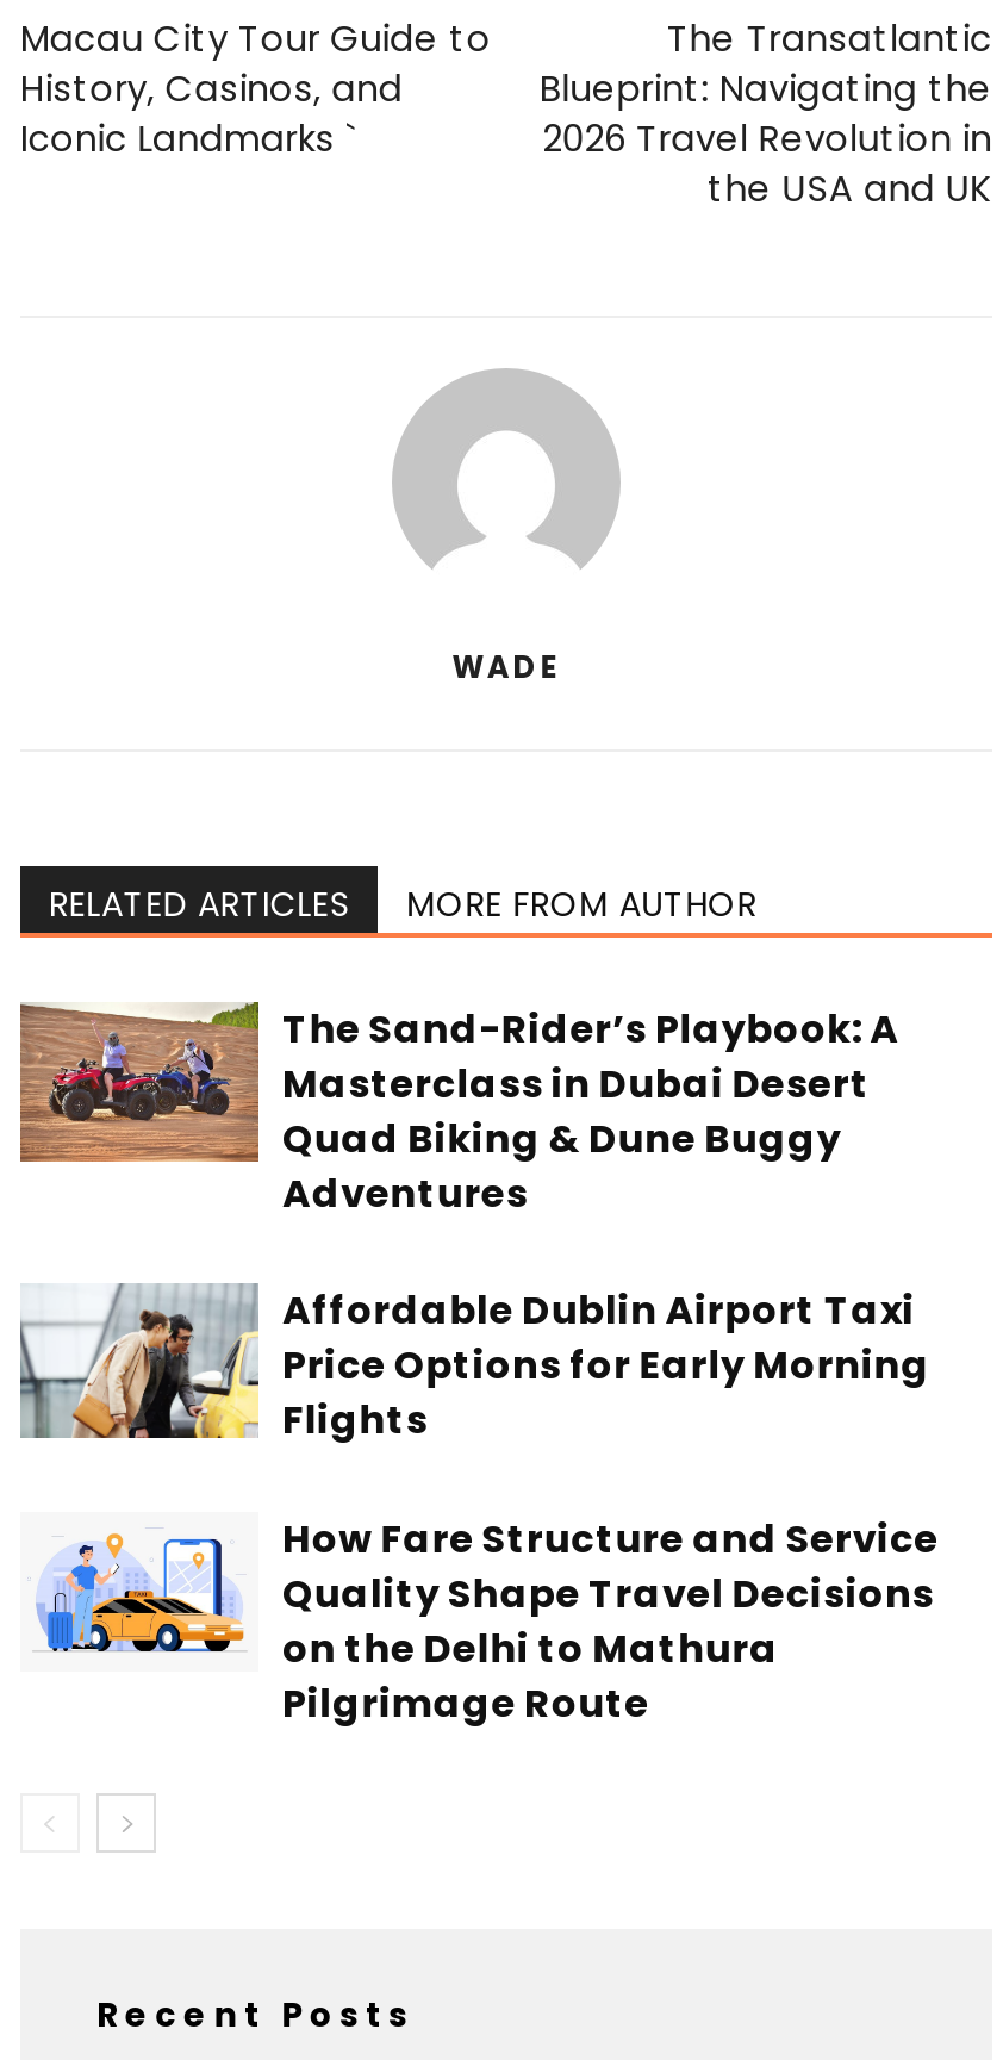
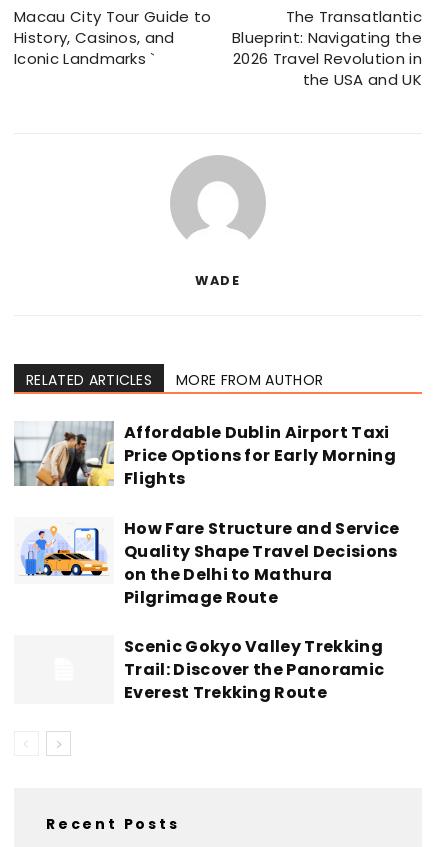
- [image]
- The Sand-Rider’s Playbook: A
- Masterclass in Dubai Desert
- Quad Biking & Dune Buggy
- Adventures

moved up: [image] | Affordable Dublin Airport Taxi | Price Options for Early Morning | Flights | How Fare Structure and Service | Quality Shape Travel Decisions | on the Delhi to Mathura | Pilgrimage Route

+ Scenic Gokyo Valley Trekking
+ Trail: Discover the Panoramic
+ Everest Trekking Route
